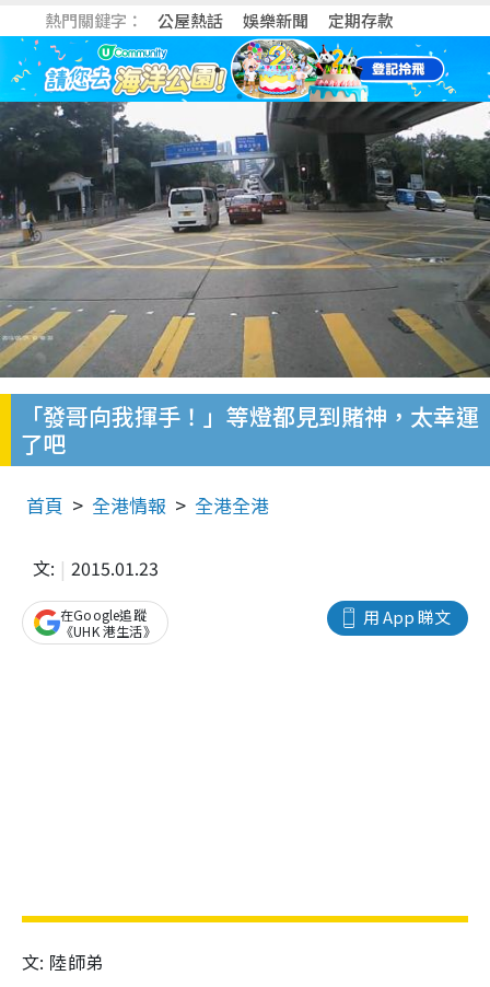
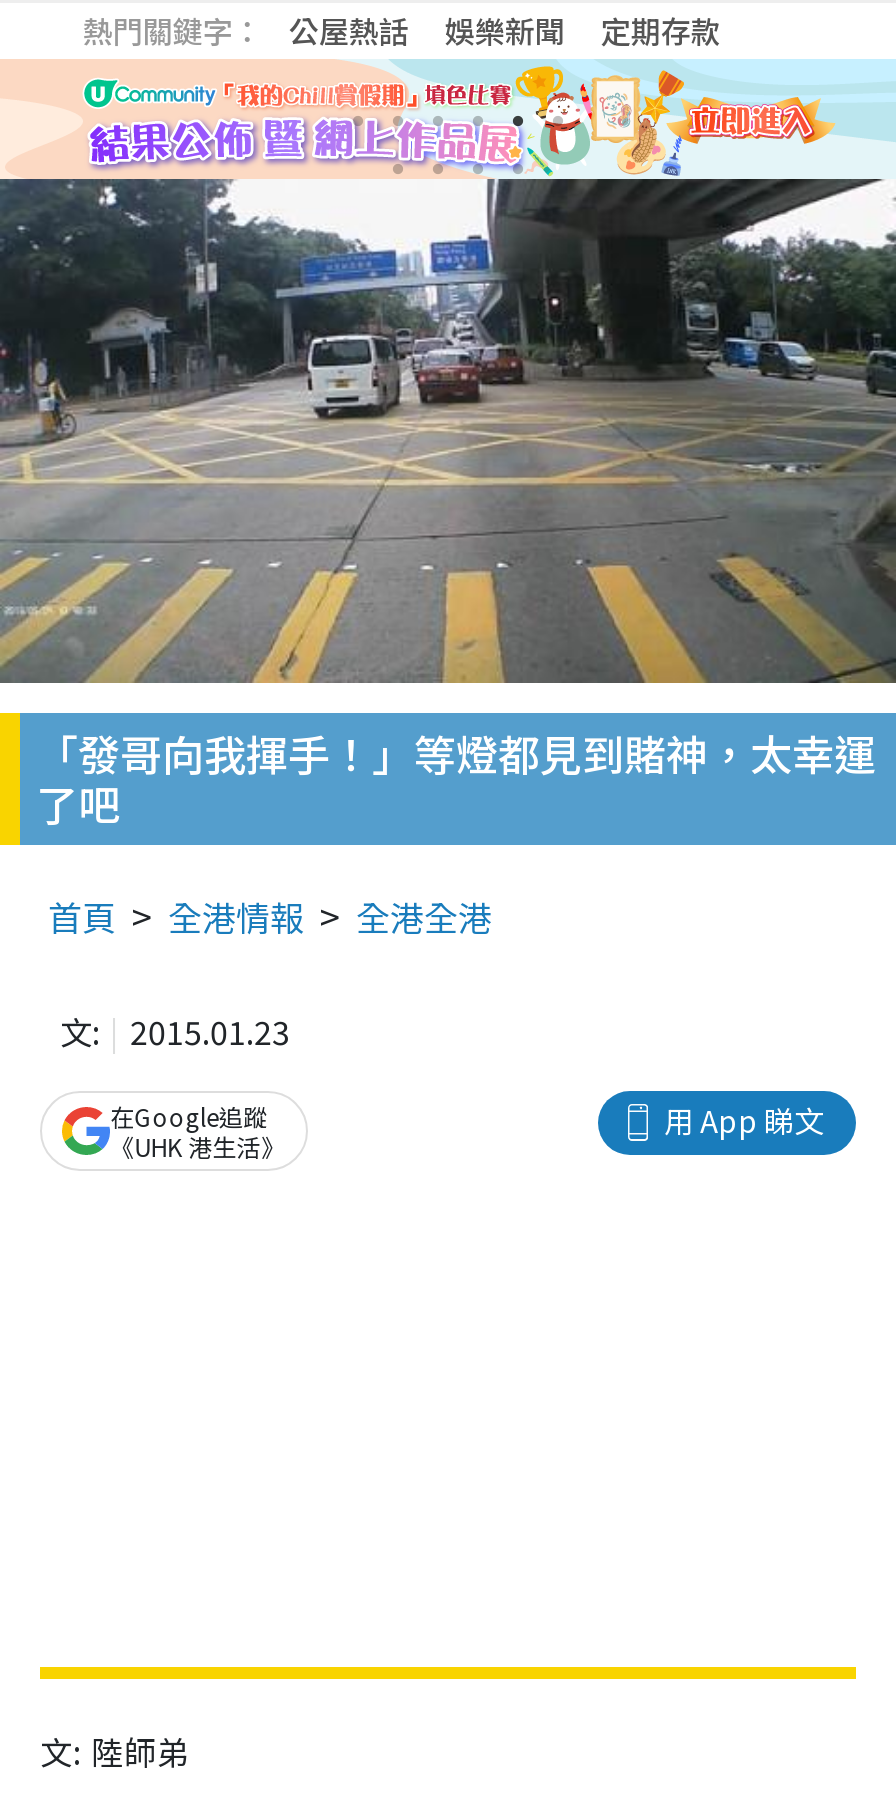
- [image]
+ [image]
